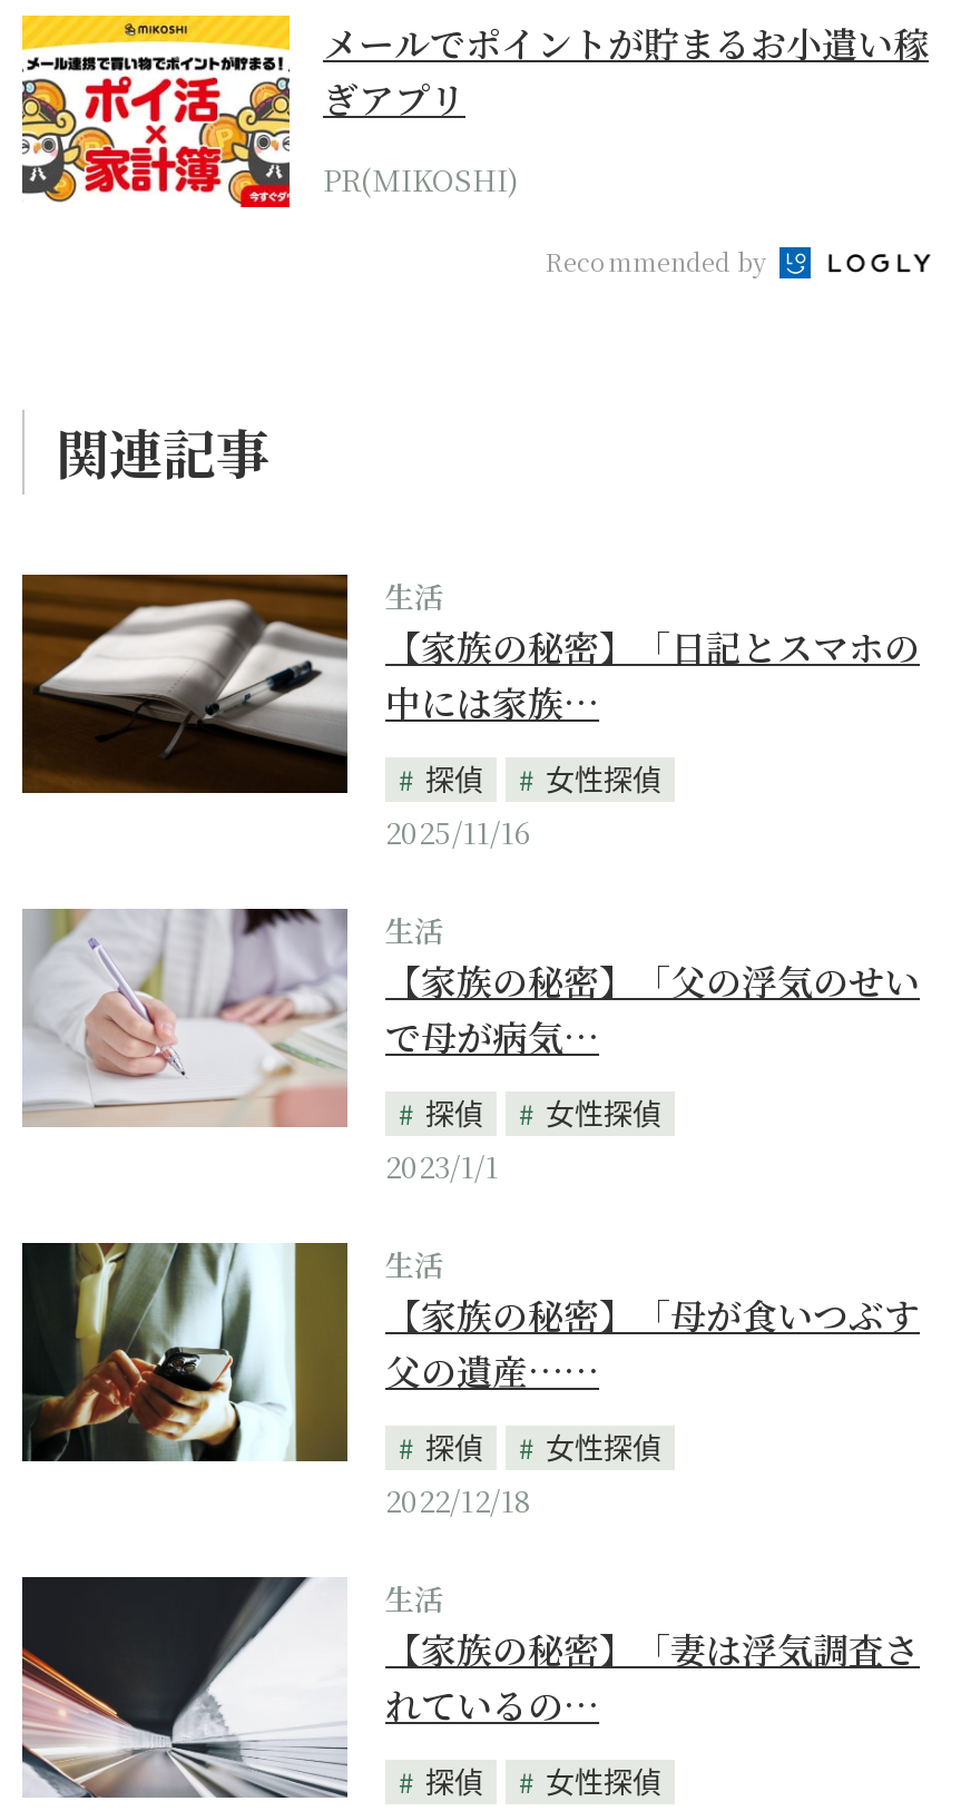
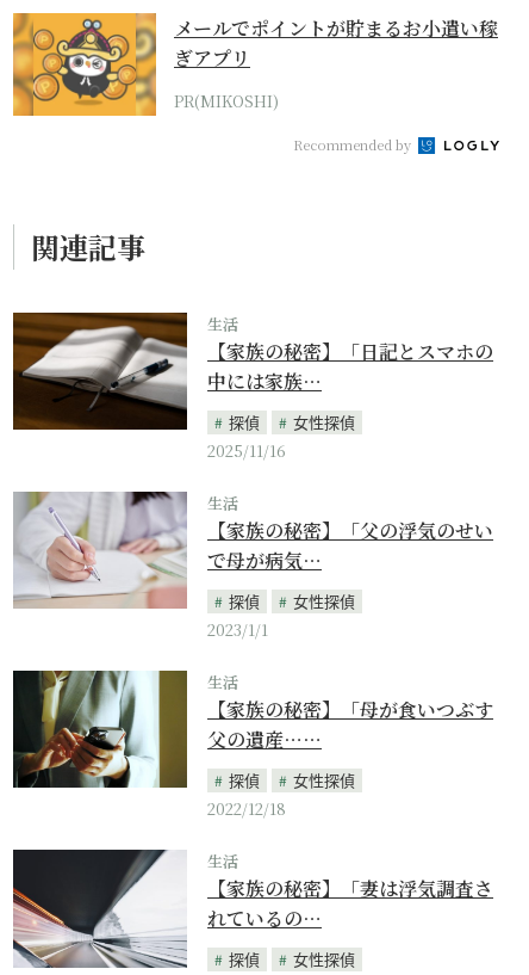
- [image]
+ [image]
